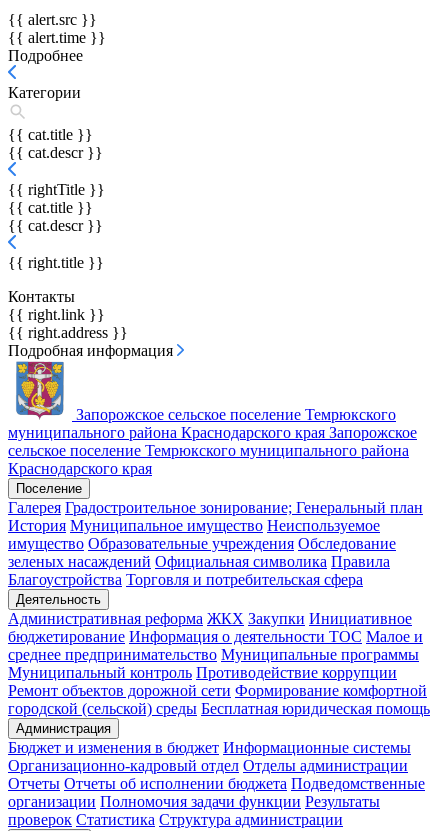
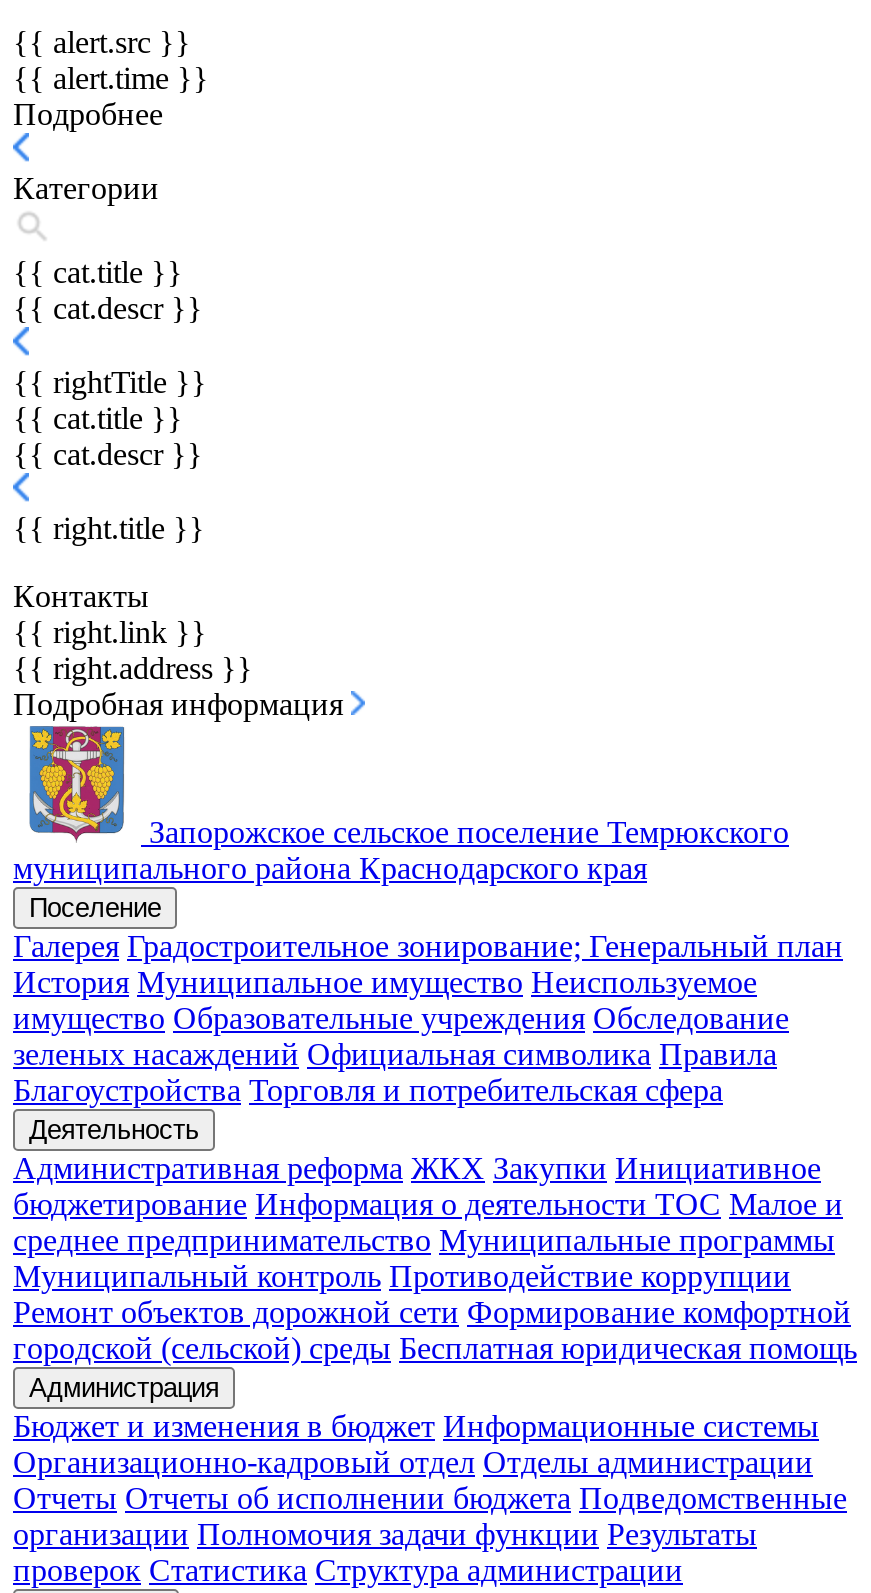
- муниципального района Краснодарского края Запорожское
- сельское поселение Темрюкского муниципального района
- Краснодарского края
+ муниципального района Краснодарского края
